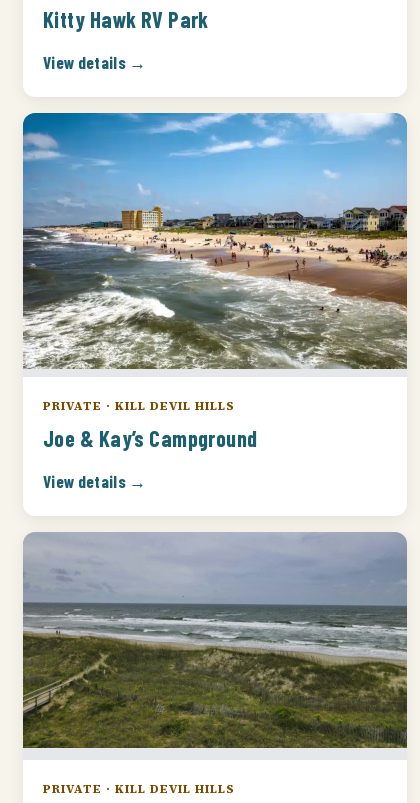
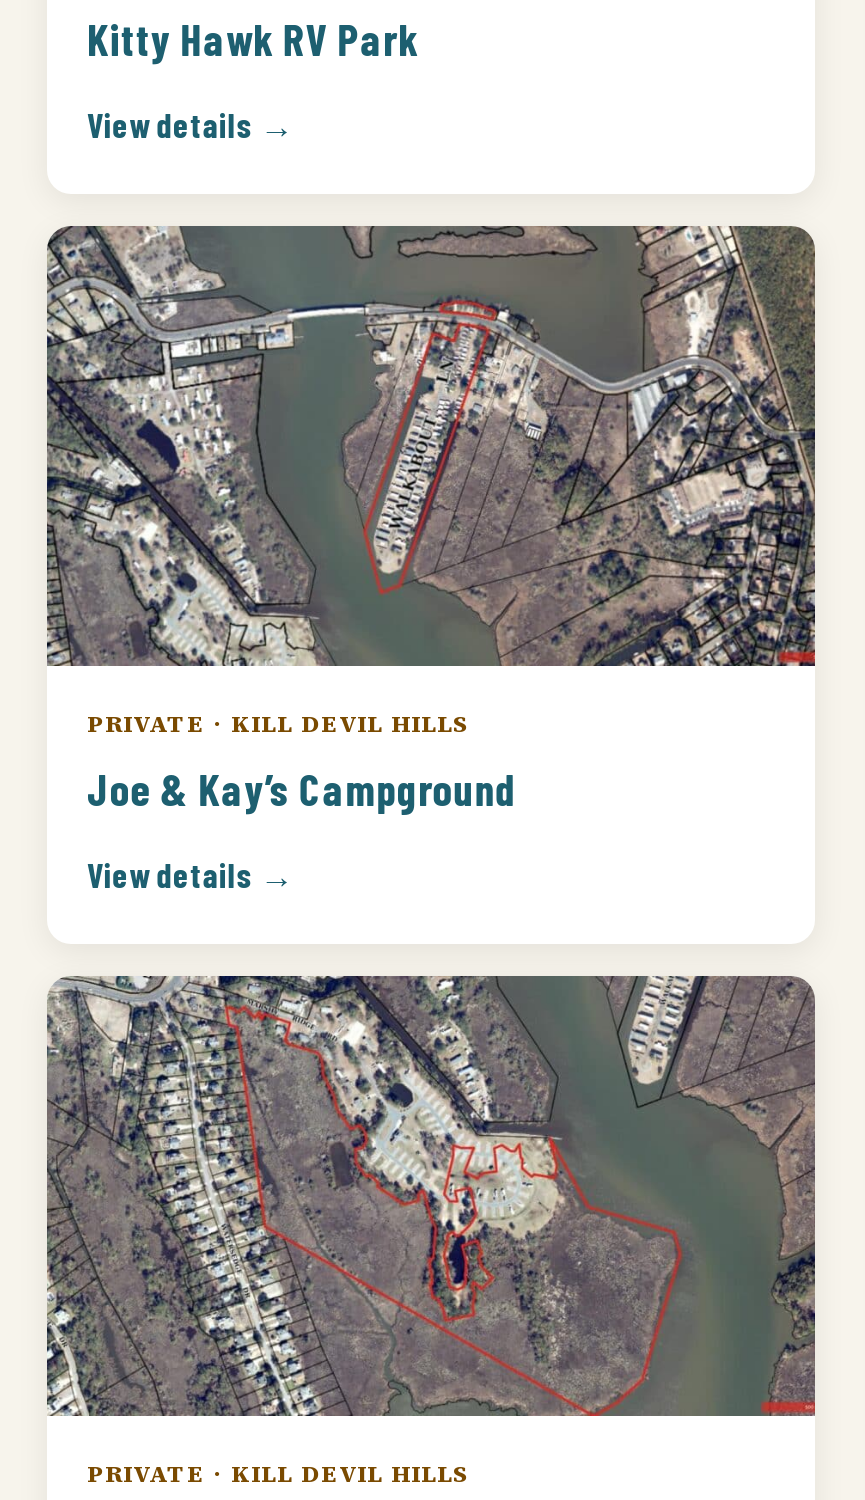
- [image]
+ [image]

- [image]
+ [image]
